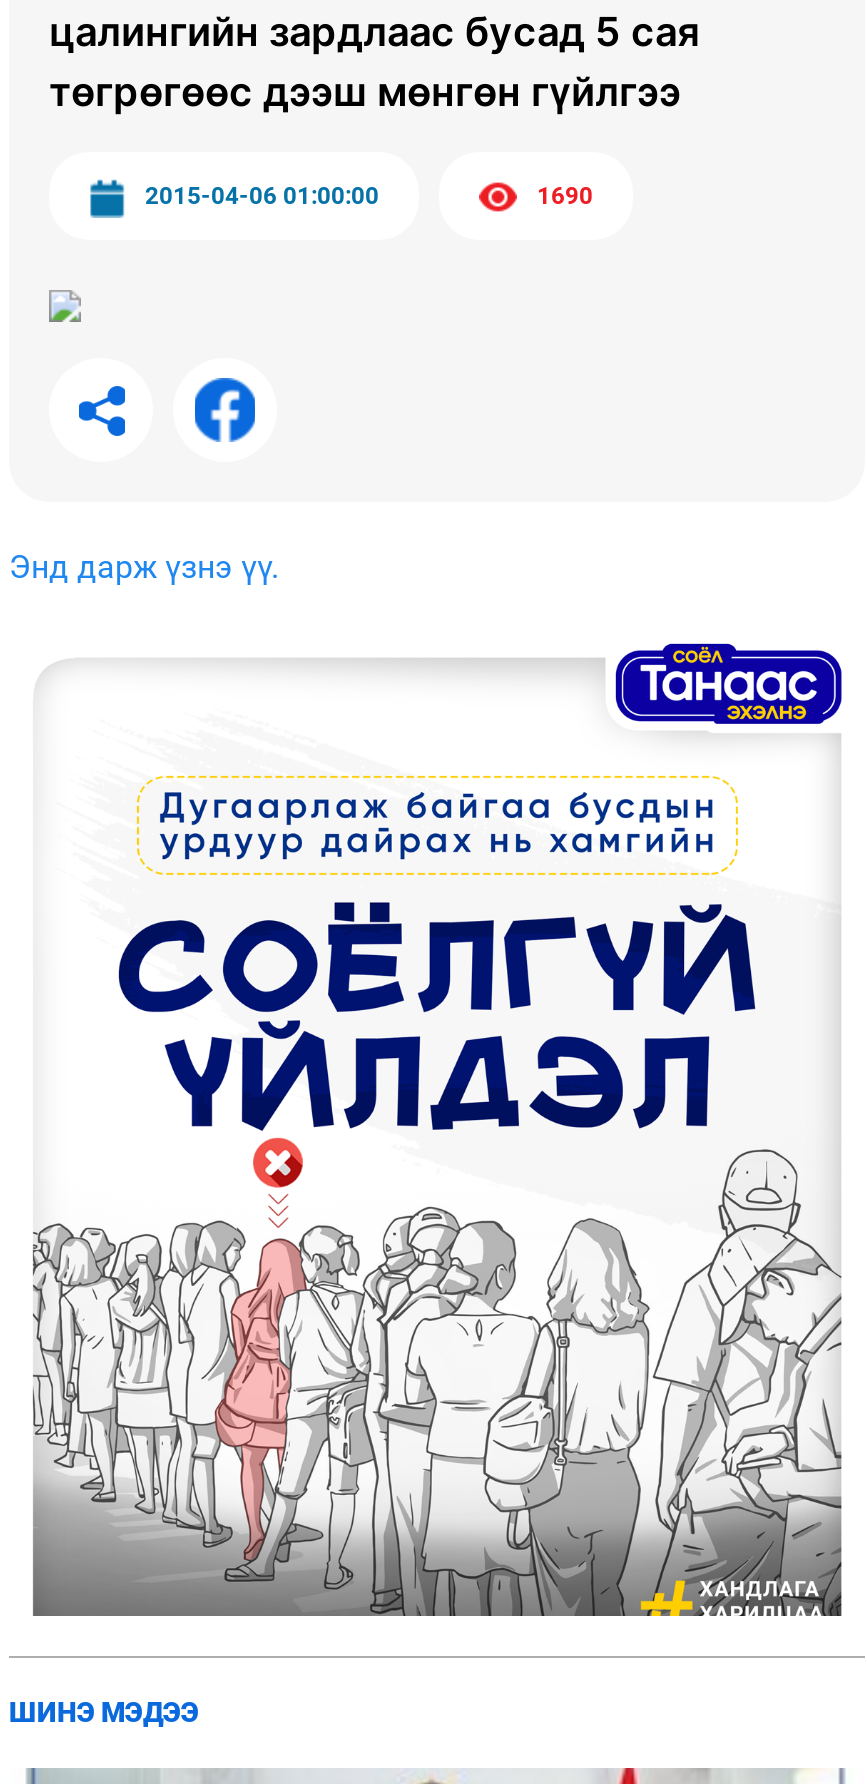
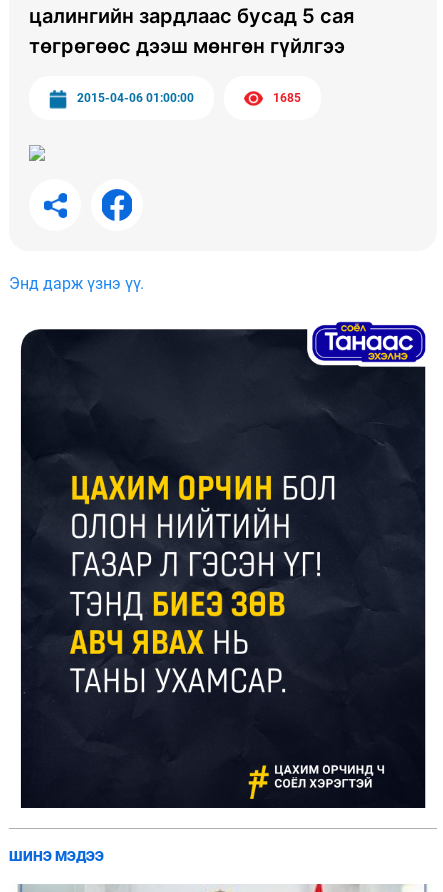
- 1690
+ 1685

- [image]
+ [image]
